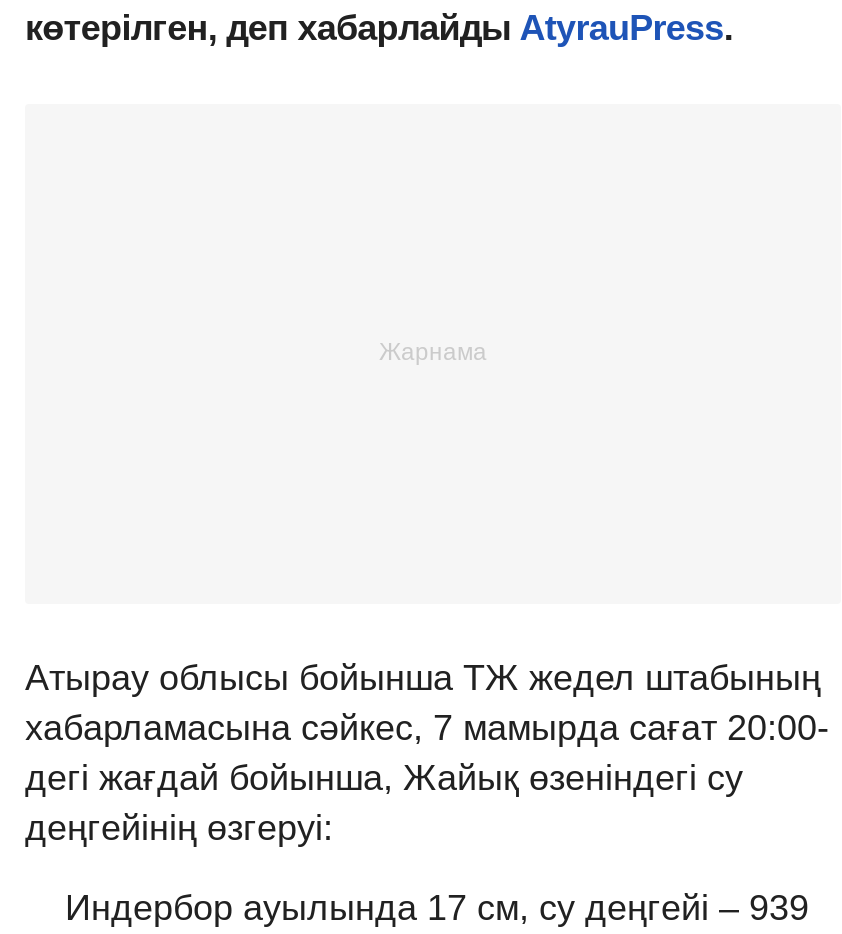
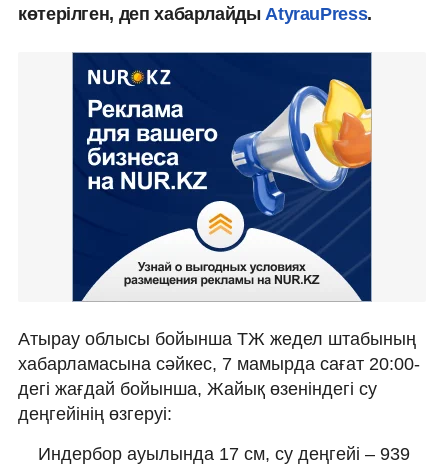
+ [image]
